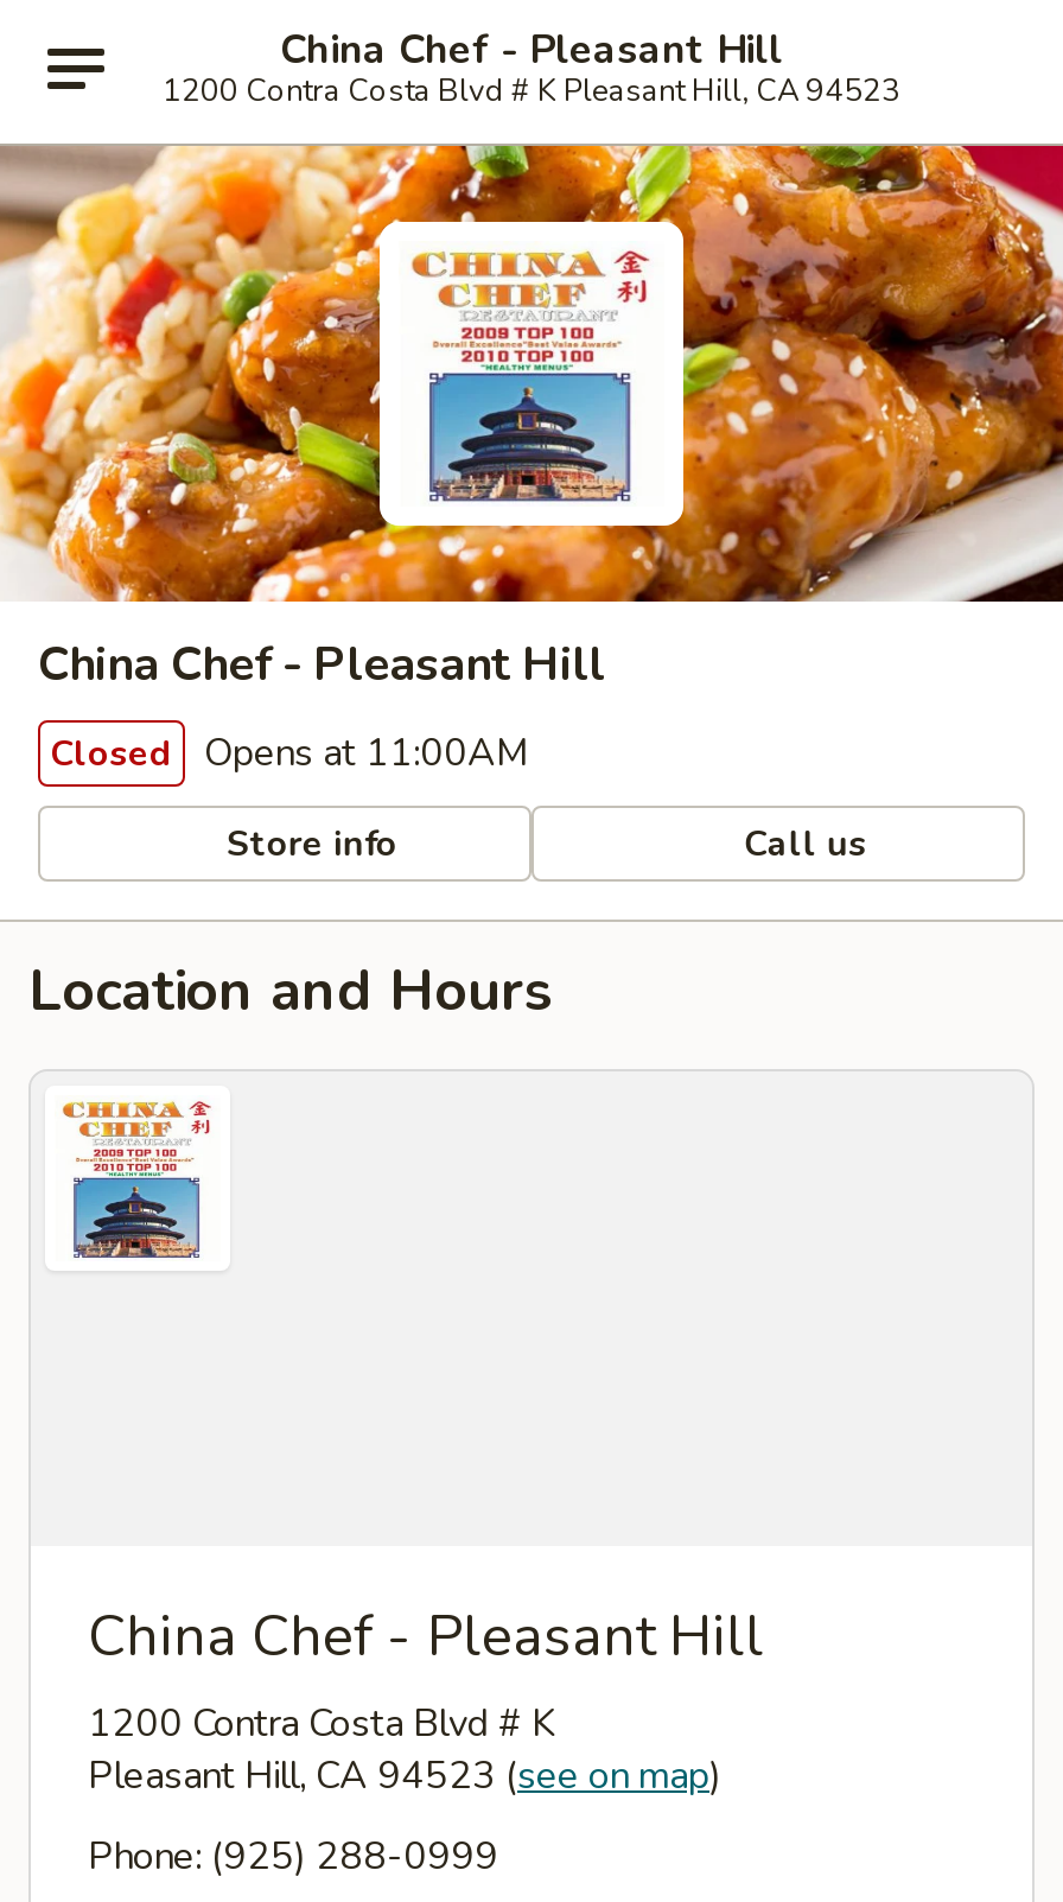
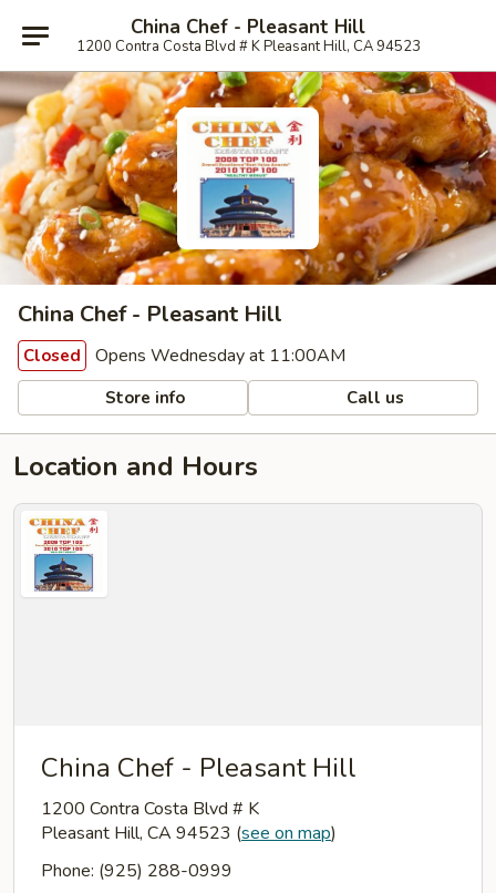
- Closed Opens at 11:00AM
+ Closed Opens Wednesday at 11:00AM
